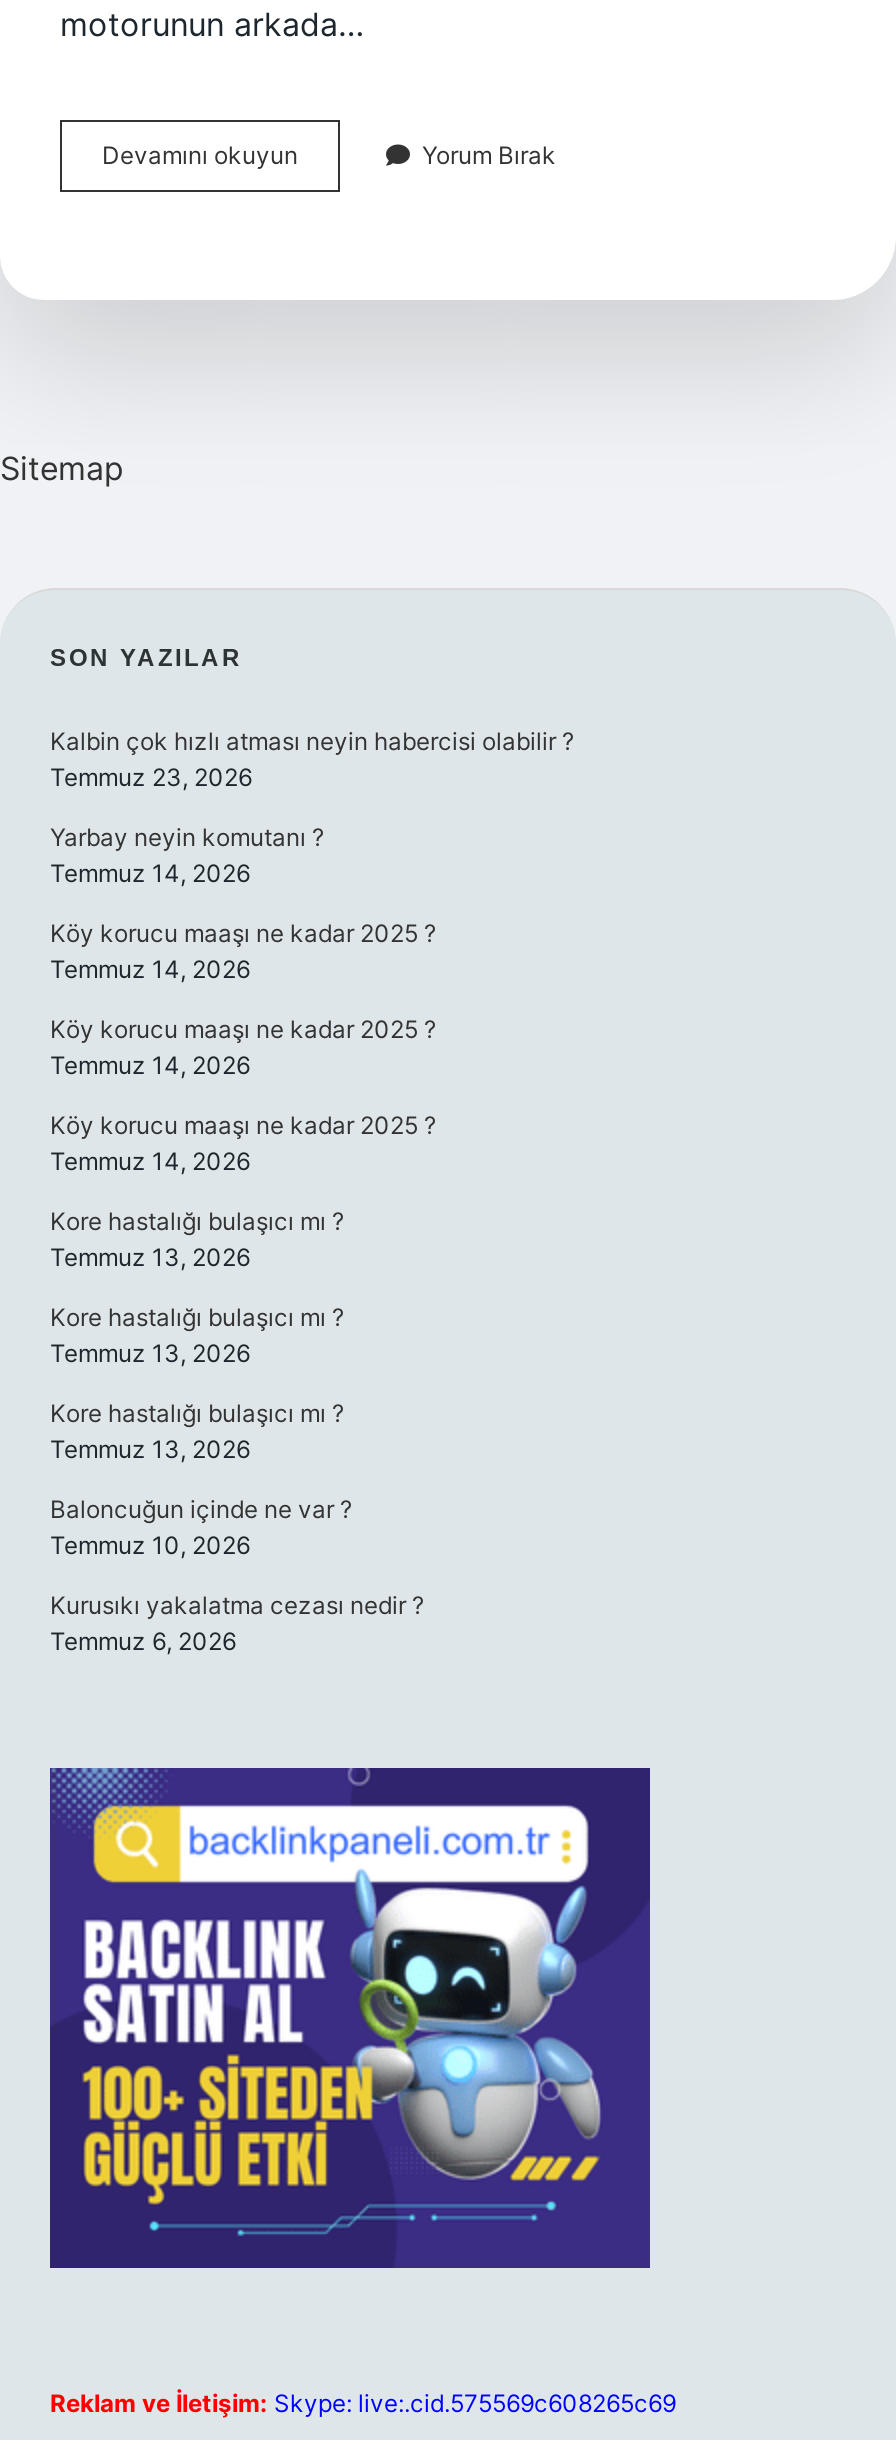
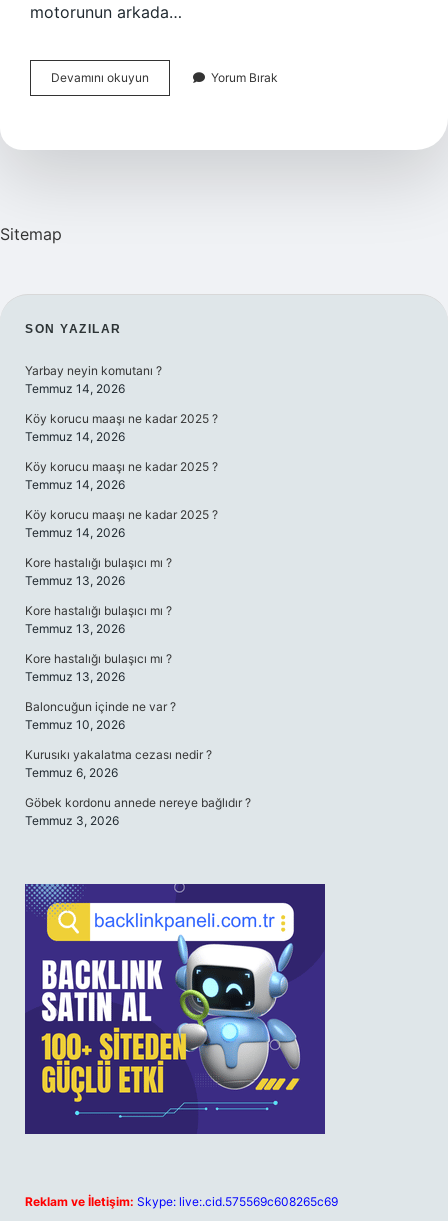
- Kalbin çok hızlı atması neyin habercisi olabilir ?
- Temmuz 23, 2026

moved up: Yarbay neyin komutanı ? | Temmuz 14, 2026 | Köy korucu maaşı ne kadar 2025 ? | ... | Kurusıkı yakalatma cezası nedir ? | Temmuz 6, 2026

+ Göbek kordonu annede nereye bağlıdır ?
+ Temmuz 3, 2026
